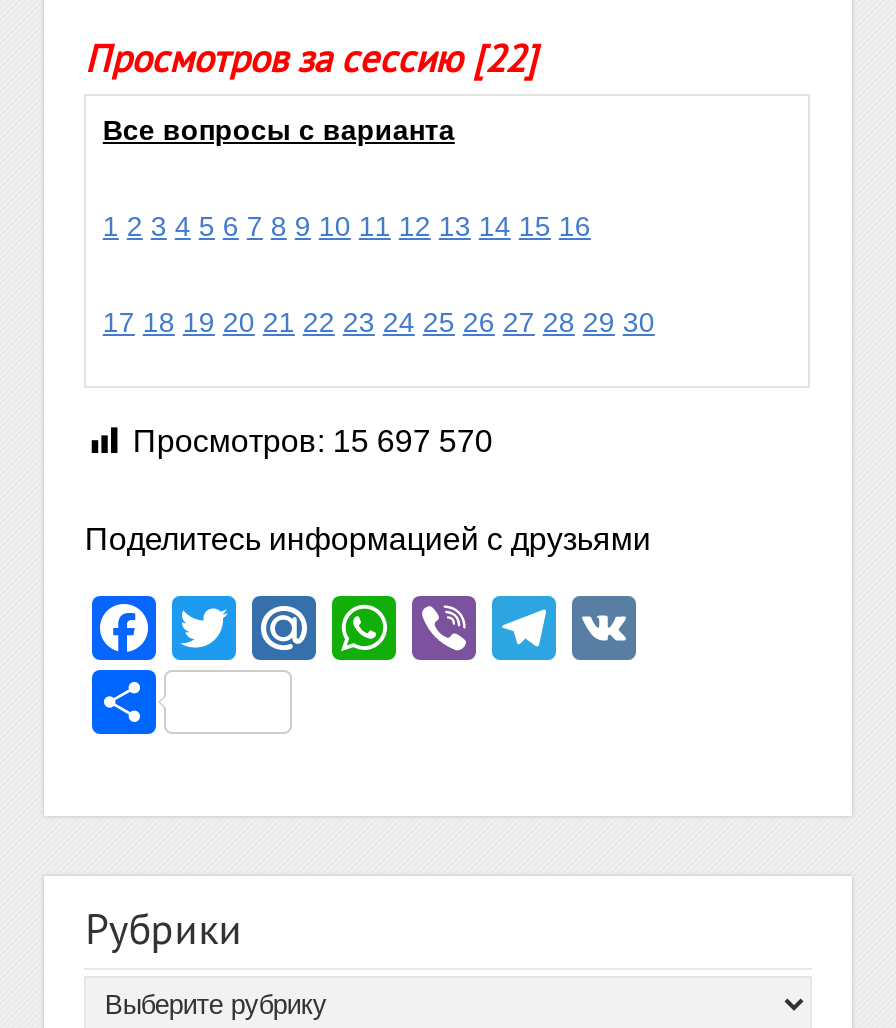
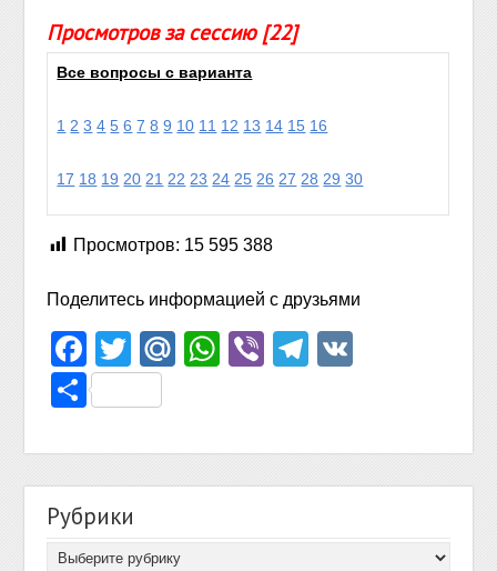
- Просмотров: 15 697 570
+ Просмотров: 15 595 388
